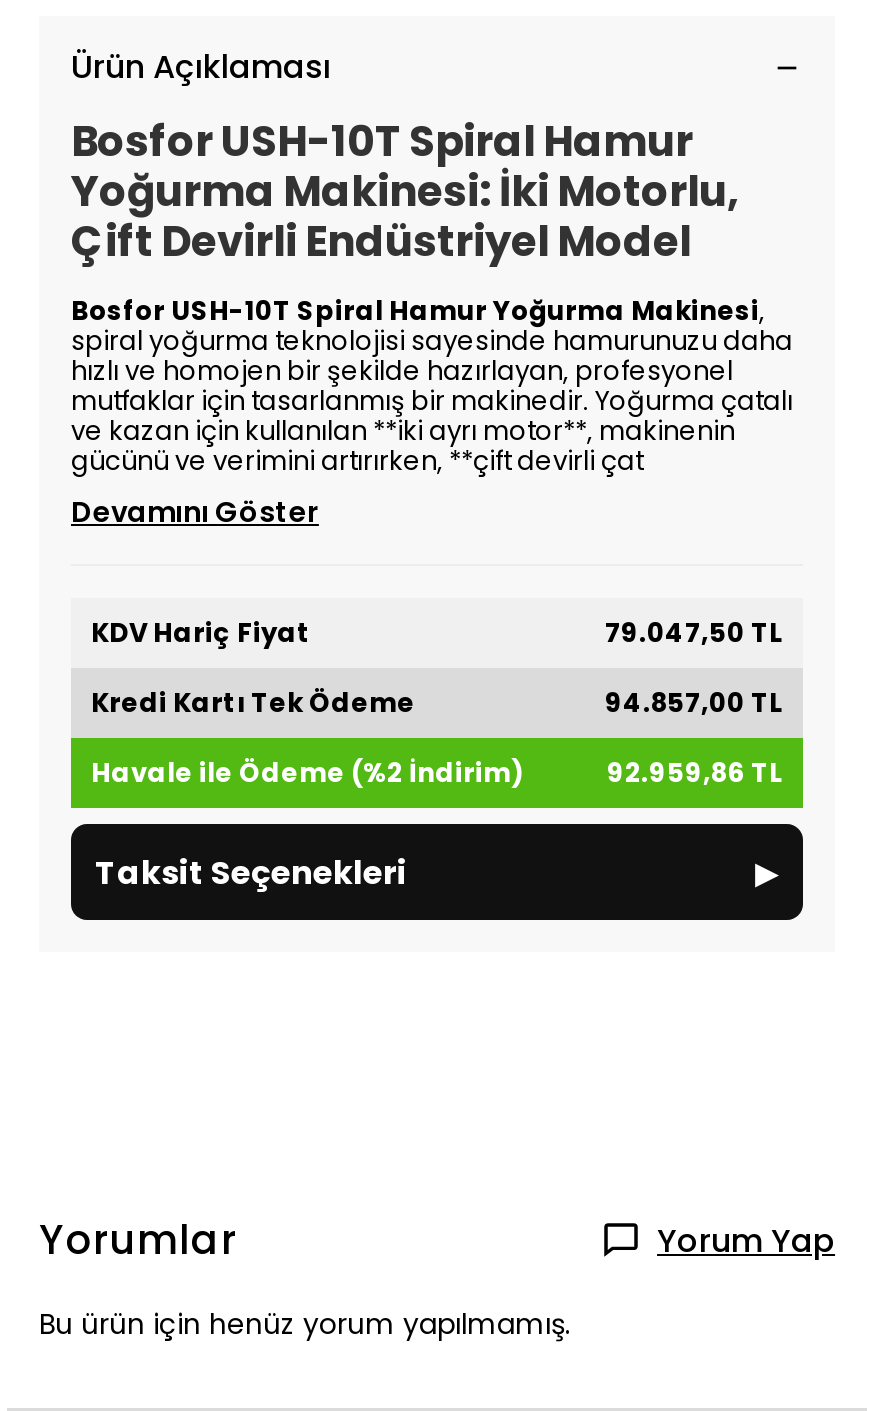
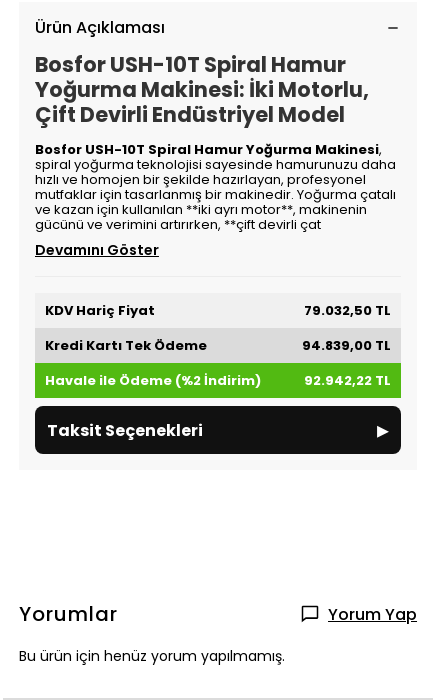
- 79.047,50 TL
+ 79.032,50 TL

- 94.857,00 TL
+ 94.839,00 TL

- 92.959,86 TL
+ 92.942,22 TL
